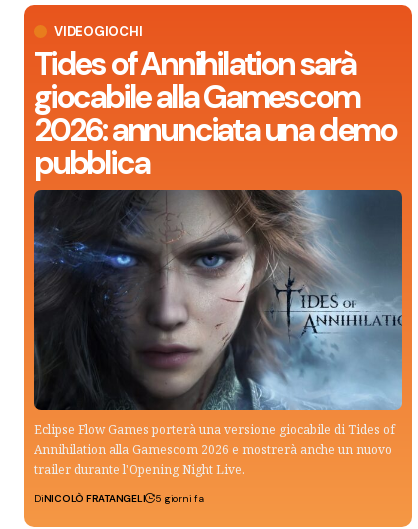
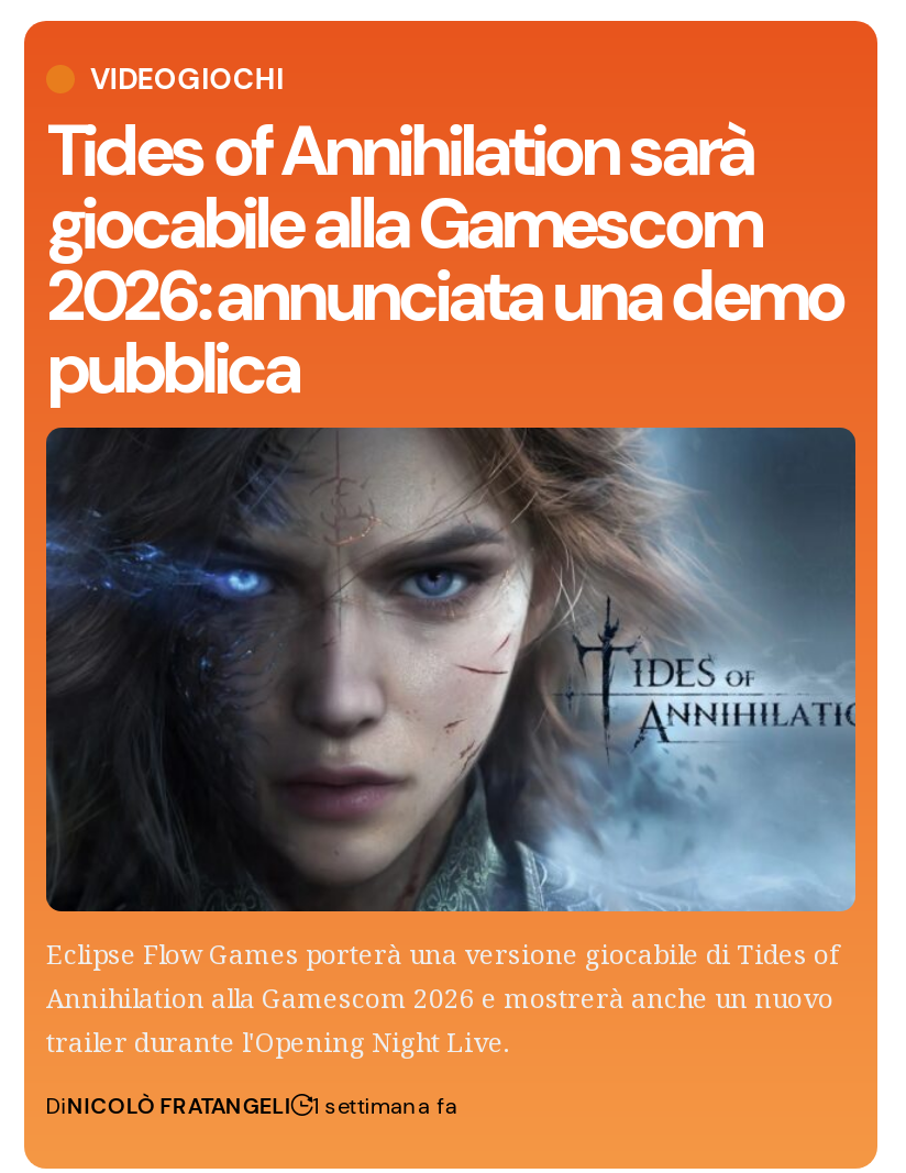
- DiNICOLÒ FRATANGELI 5 giorni fa
+ DiNICOLÒ FRATANGELI 1 settimana fa
